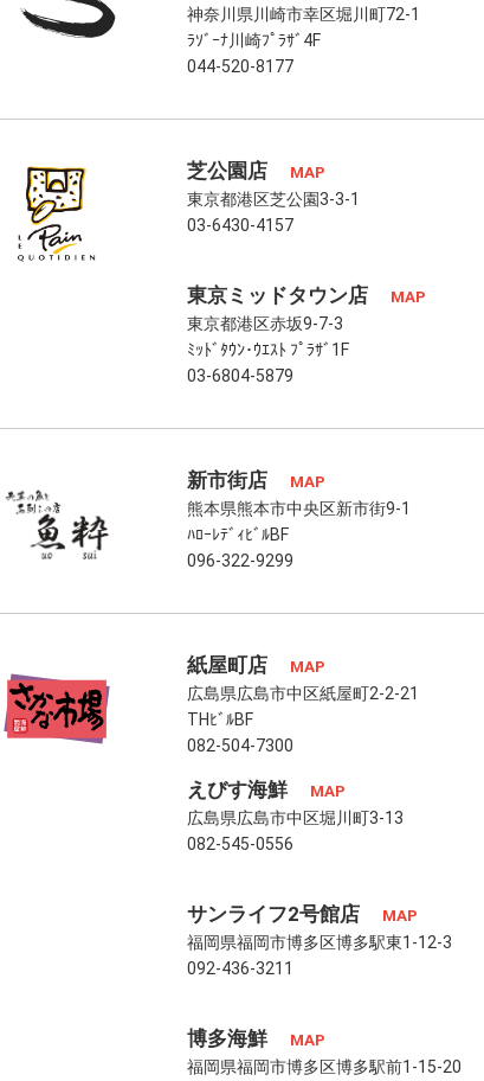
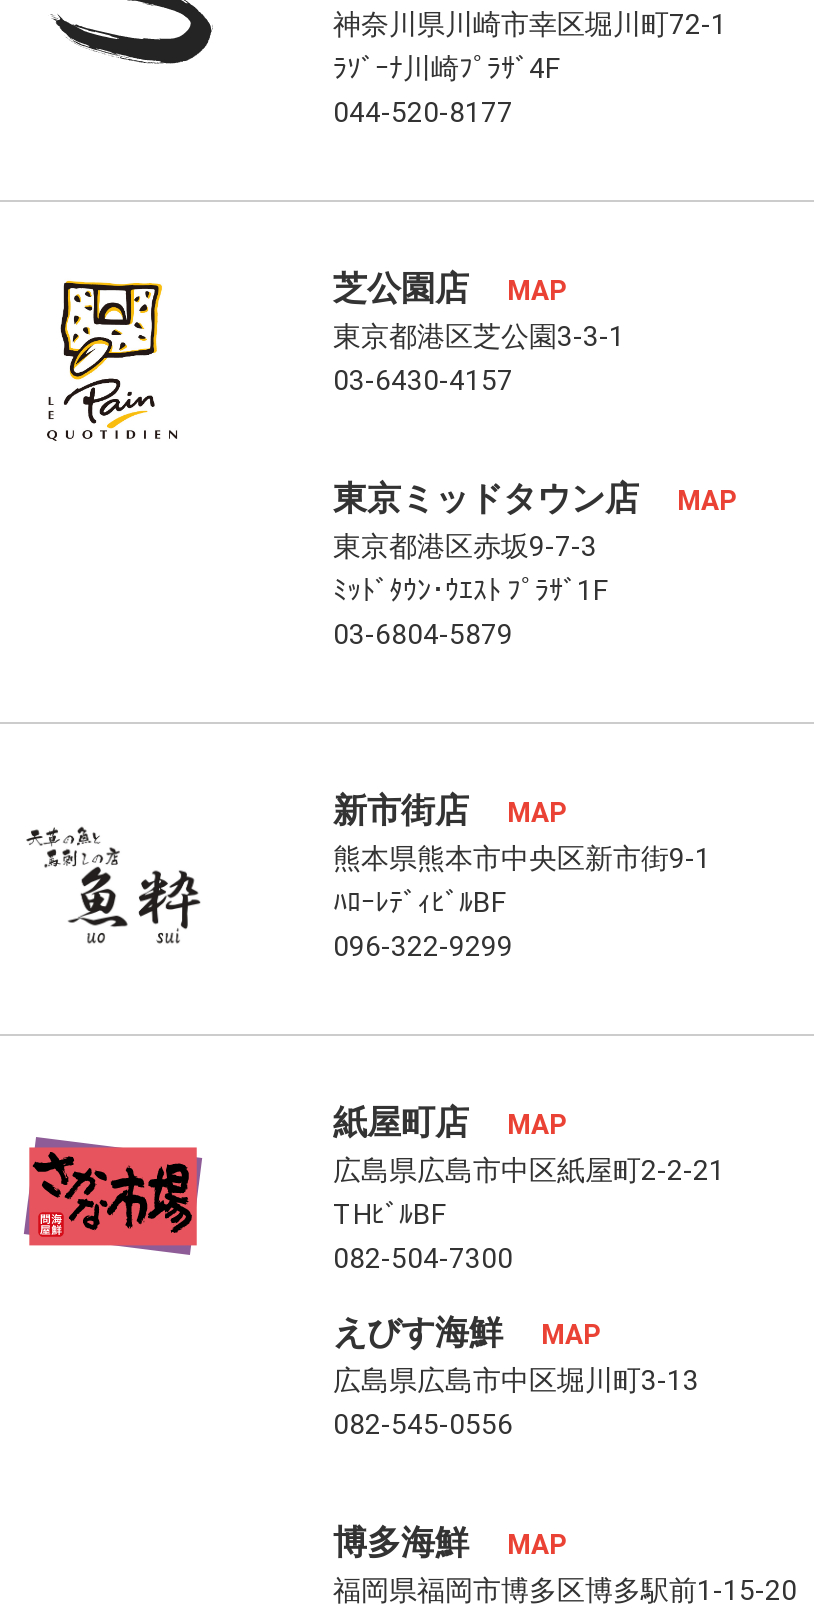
- サンライフ2号館店
- MAP
- 福岡県福岡市博多区博多駅東1-12-3
- 092-436-3211
